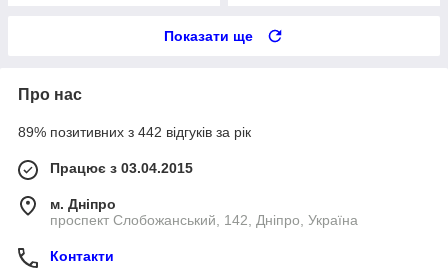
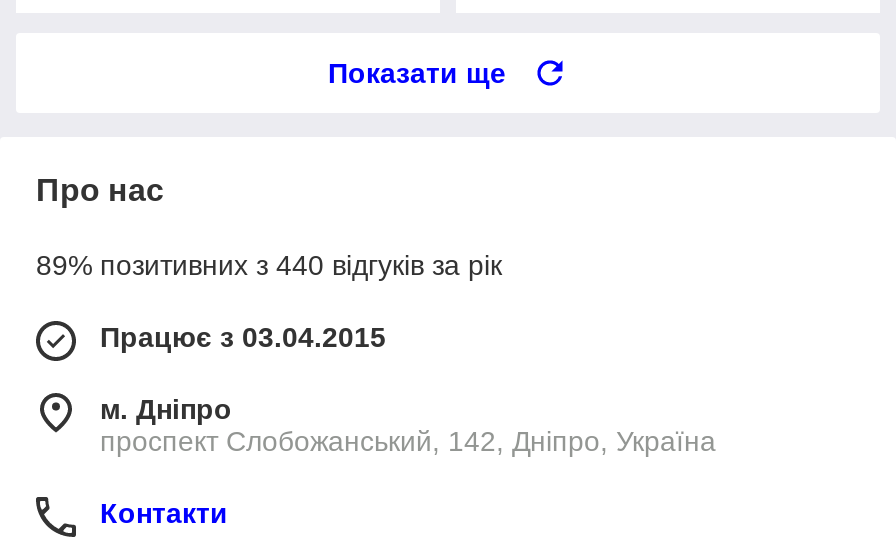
- 89% позитивних з 442 відгуків за рік
+ 89% позитивних з 440 відгуків за рік
